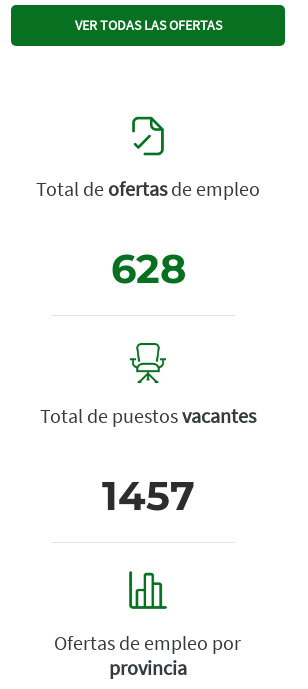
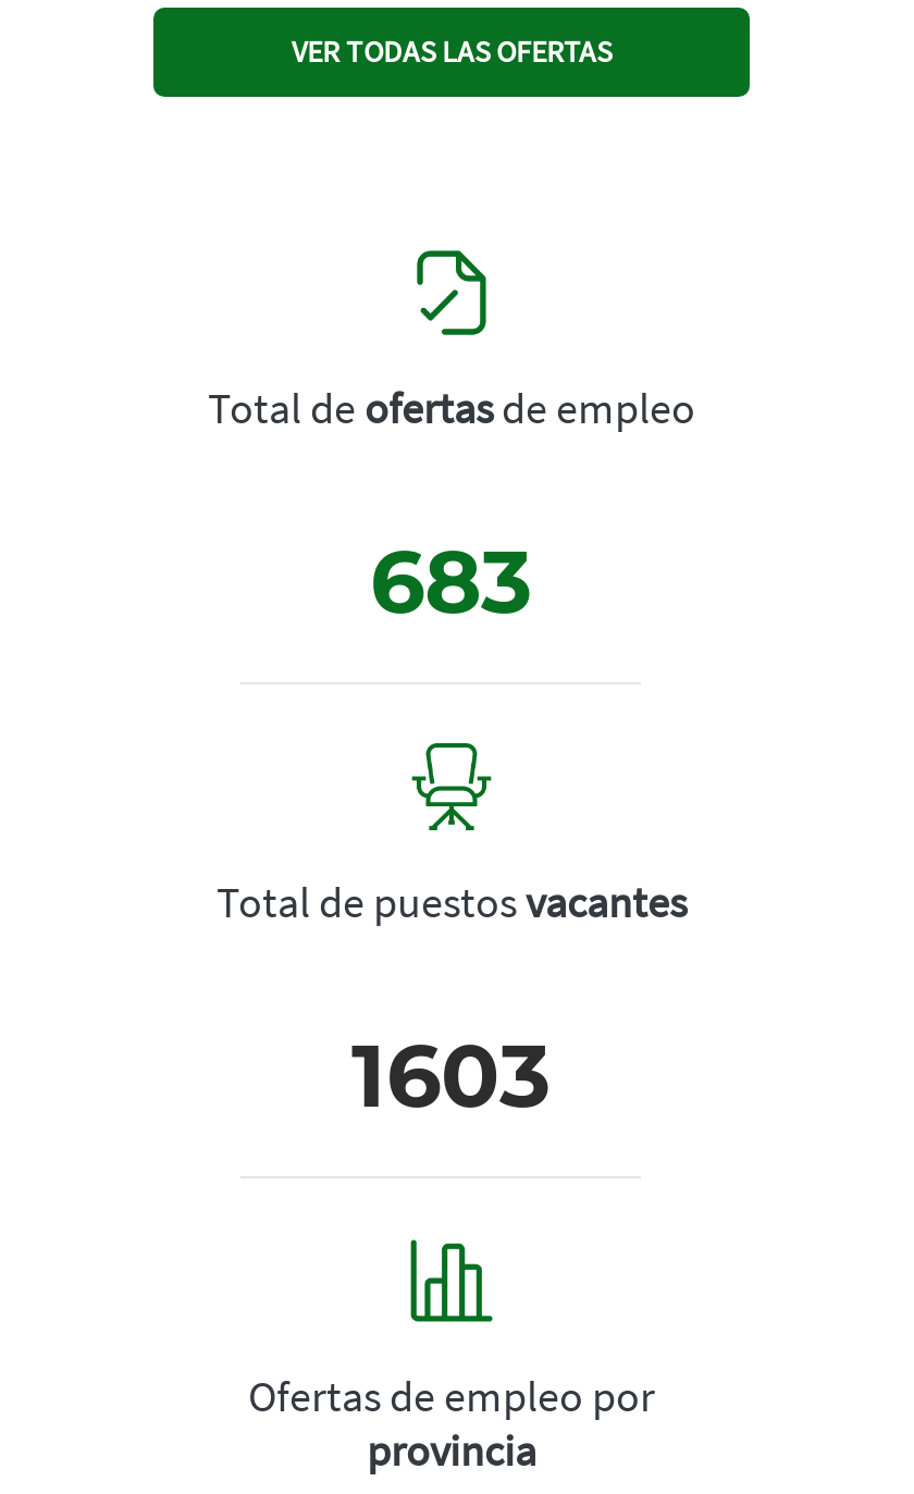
- 628
+ 683

- 1457
+ 1603
